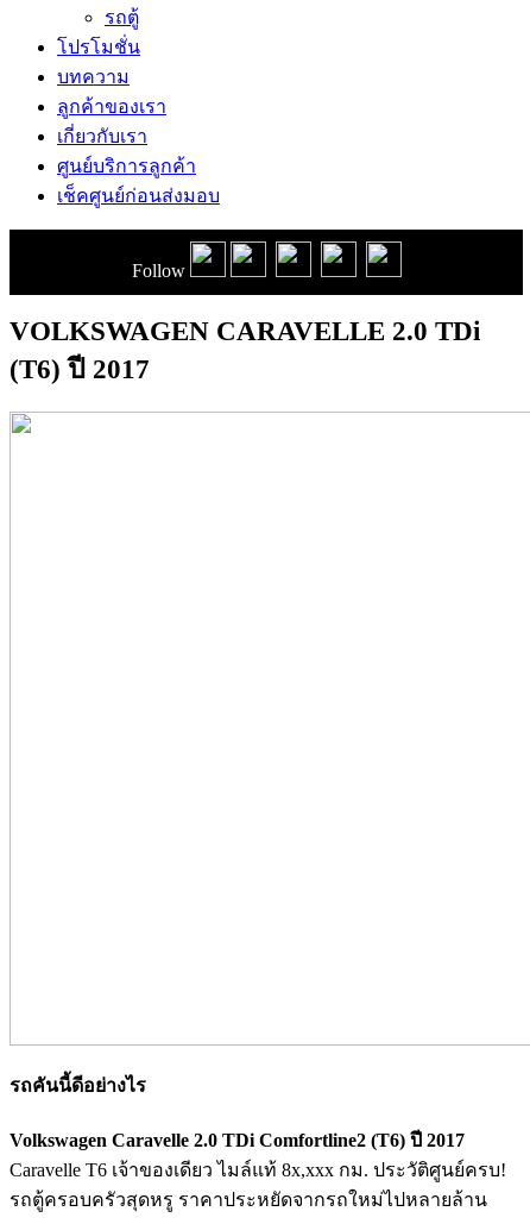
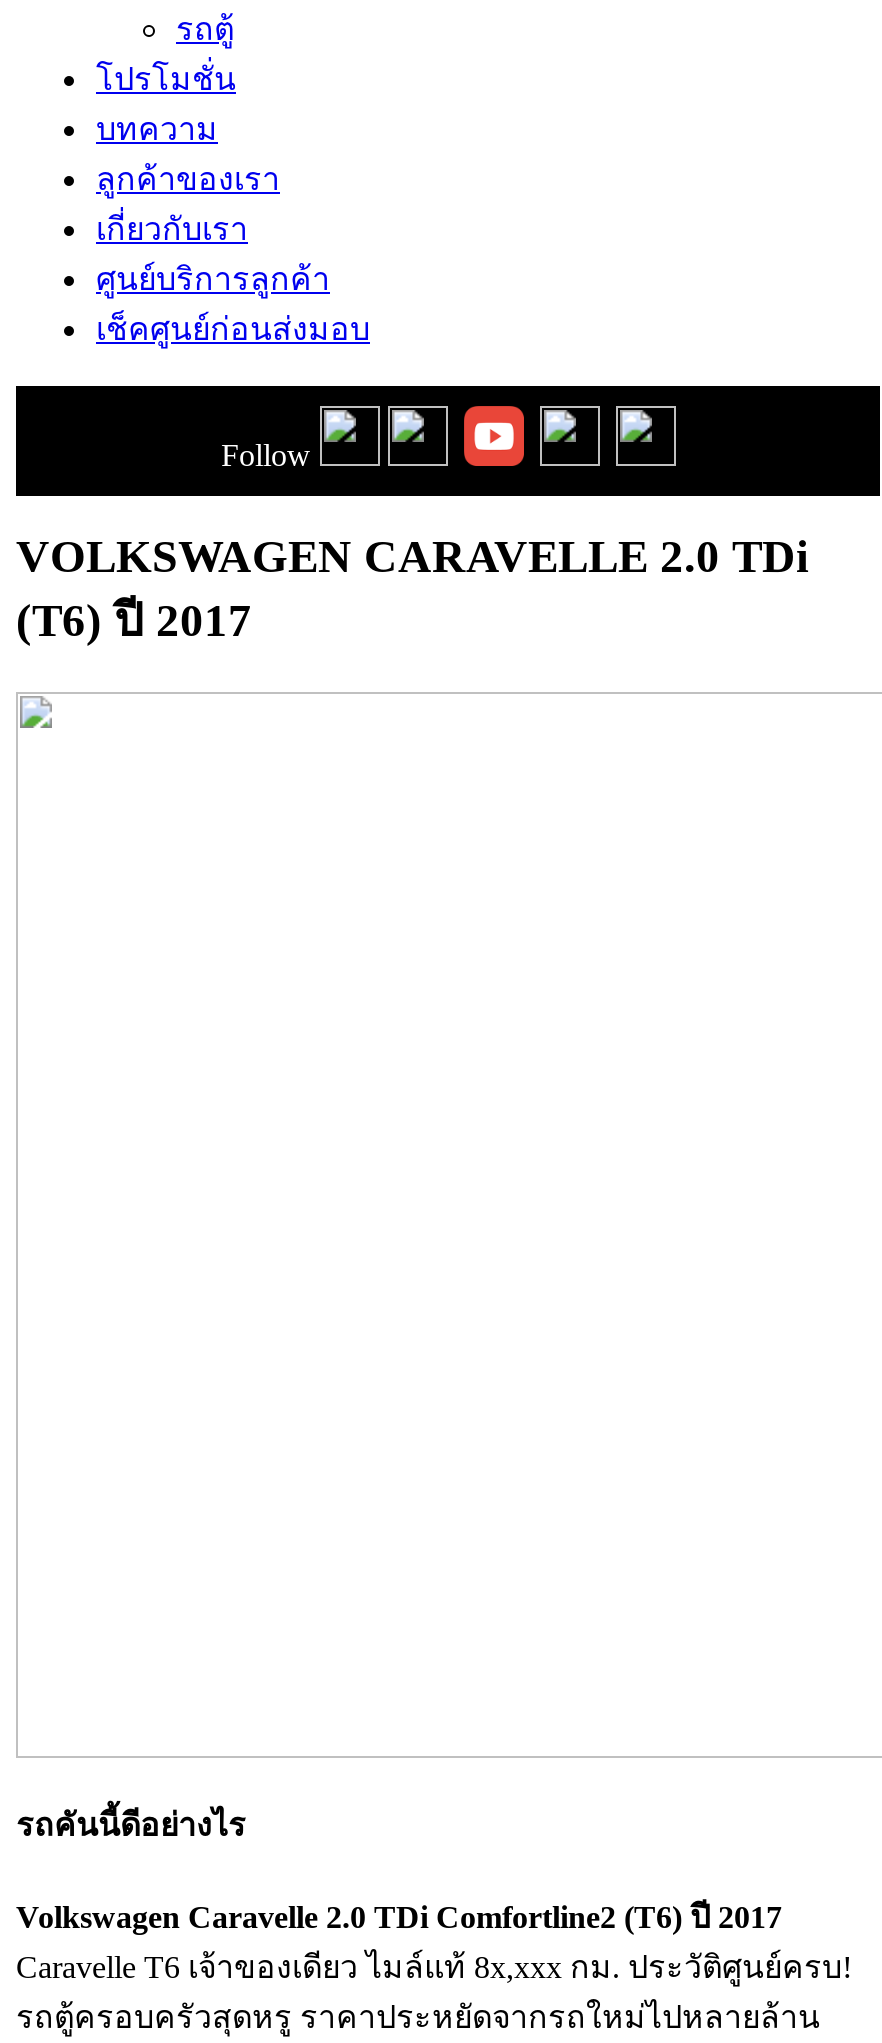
- [image]
+ [image]
